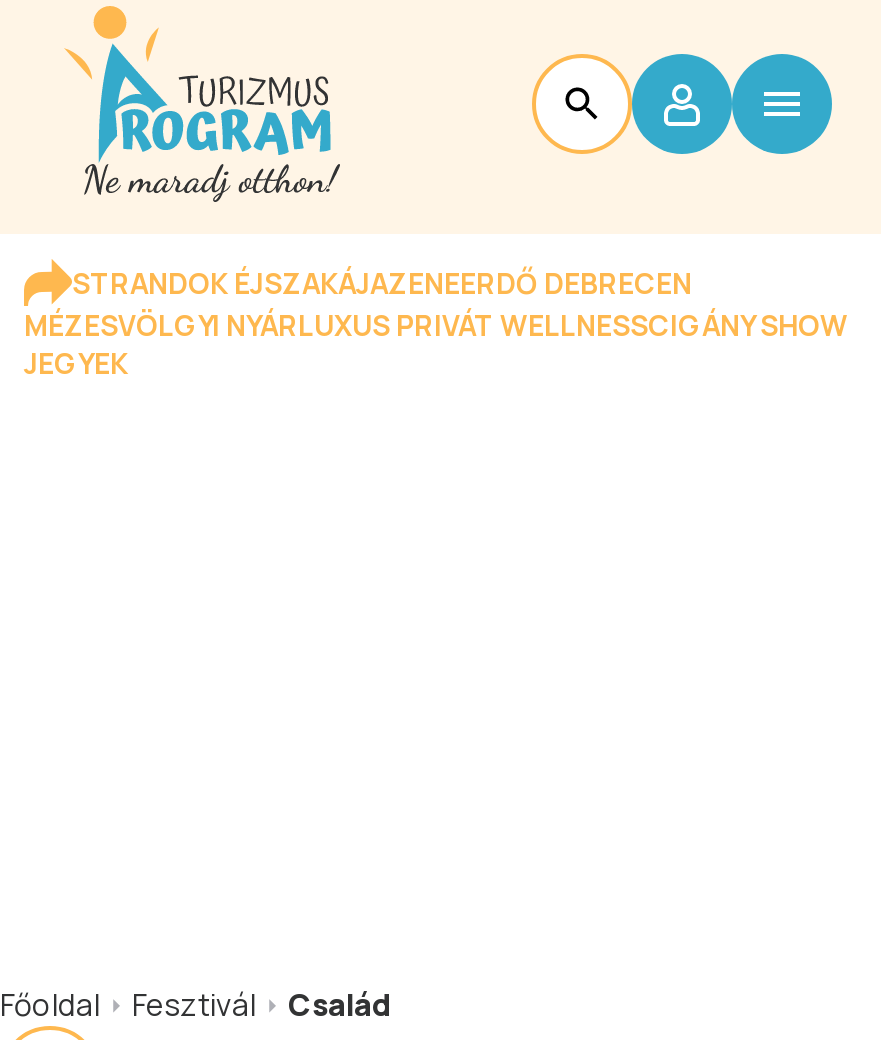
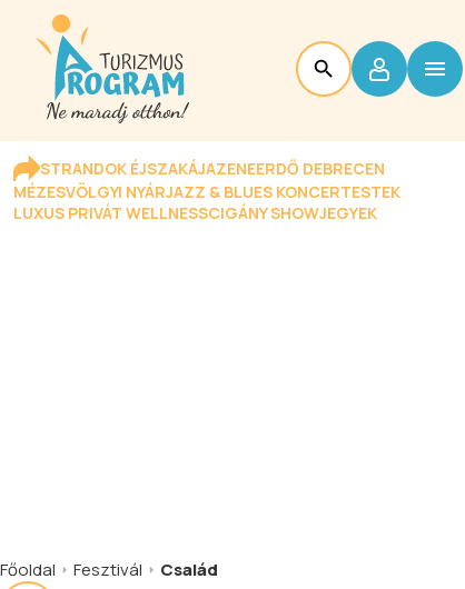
- MÉZESVÖLGYI NYÁRLUXUS PRIVÁT WELLNESSCIGÁNY SHOW
- JEGYEK
+ MÉZESVÖLGYI NYÁRJAZZ & BLUES KONCERTESTEK
+ LUXUS PRIVÁT WELLNESSCIGÁNY SHOWJEGYEK
